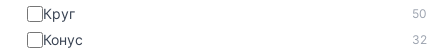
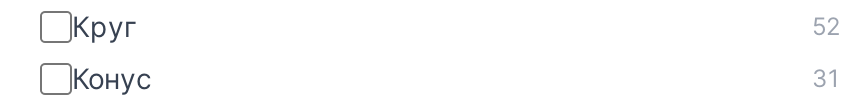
- 50
+ 52

- 32
+ 31
